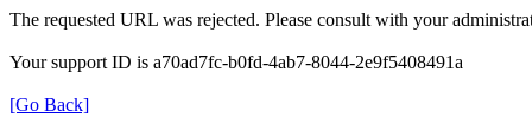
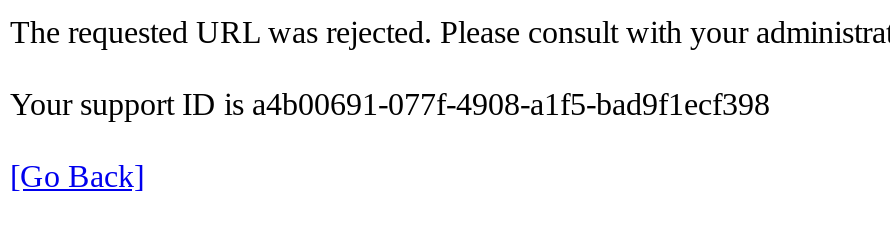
- Your support ID is a70ad7fc-b0fd-4ab7-8044-2e9f5408491a
+ Your support ID is a4b00691-077f-4908-a1f5-bad9f1ecf398
